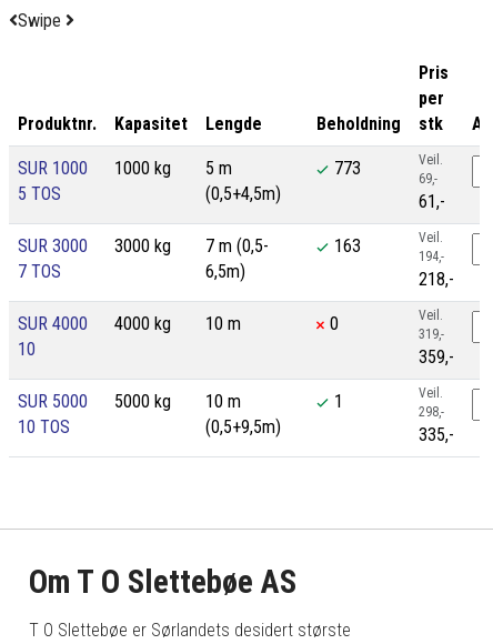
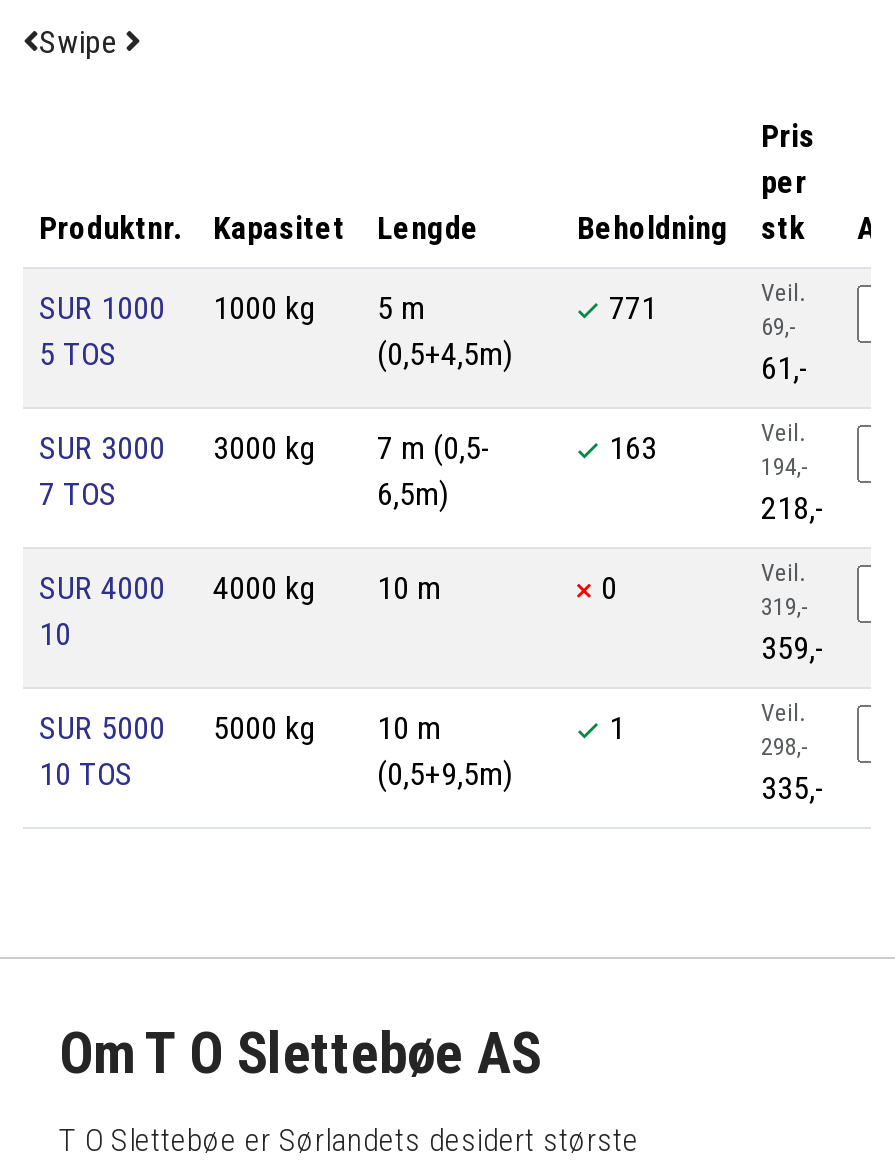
- 773
+ 771
